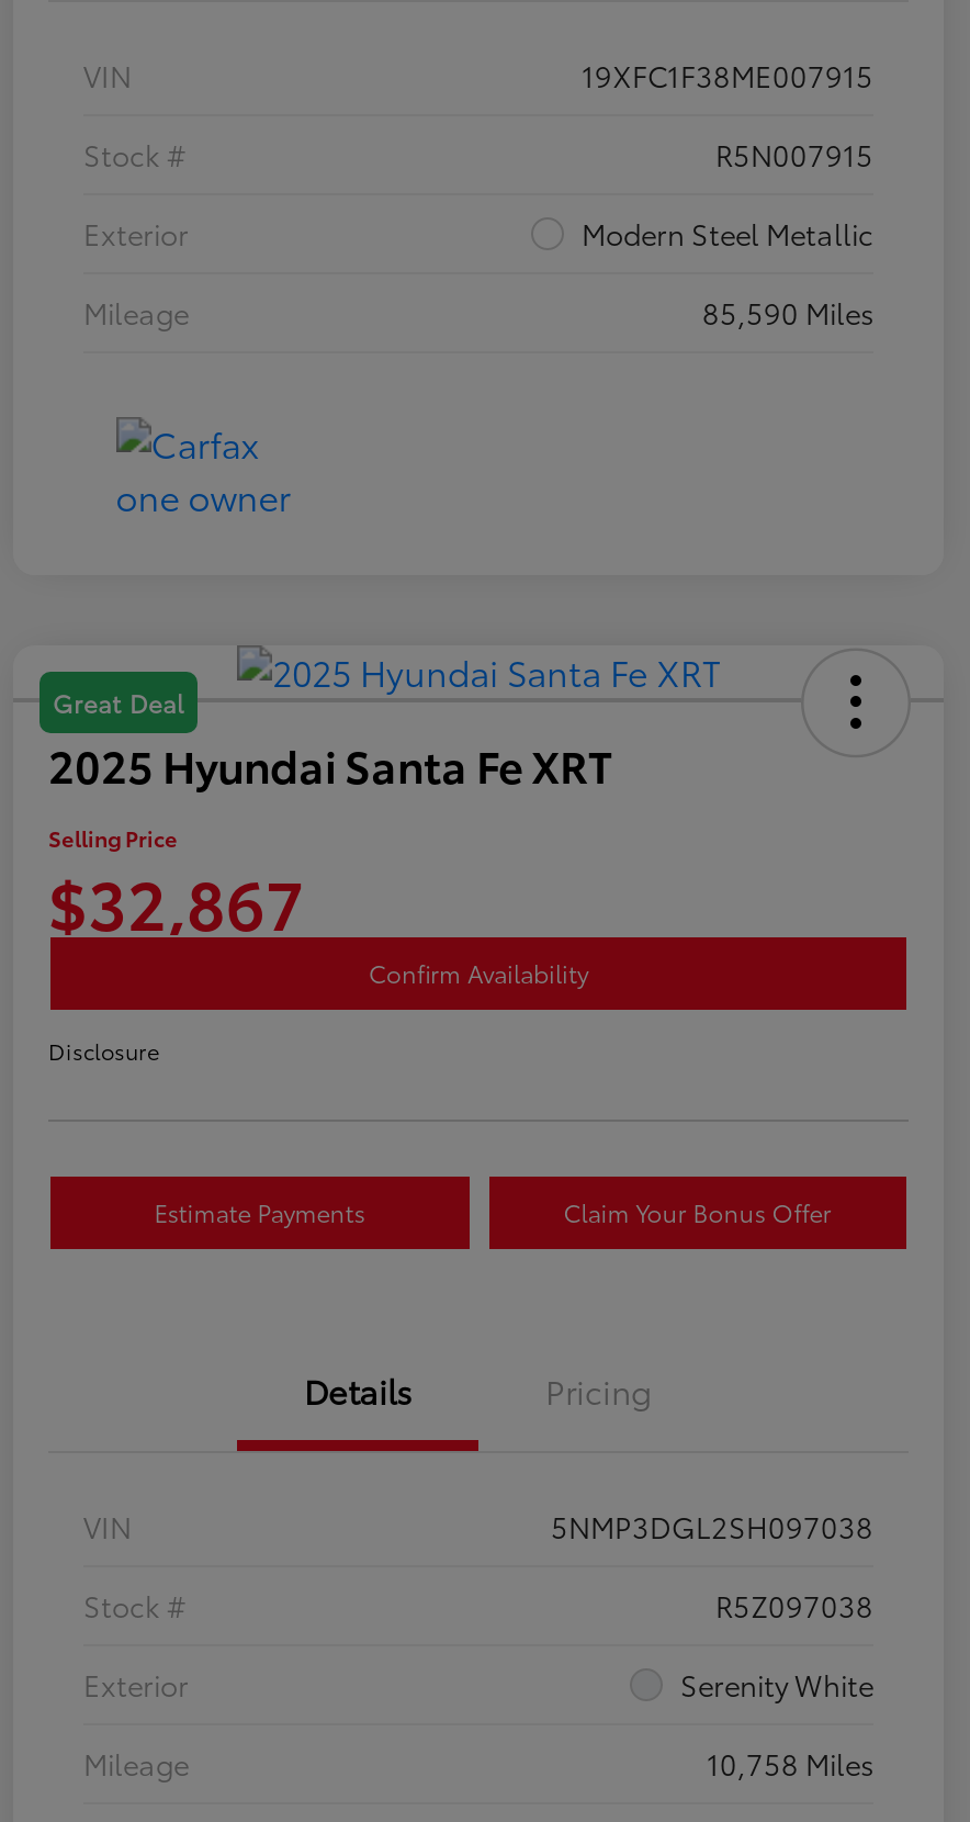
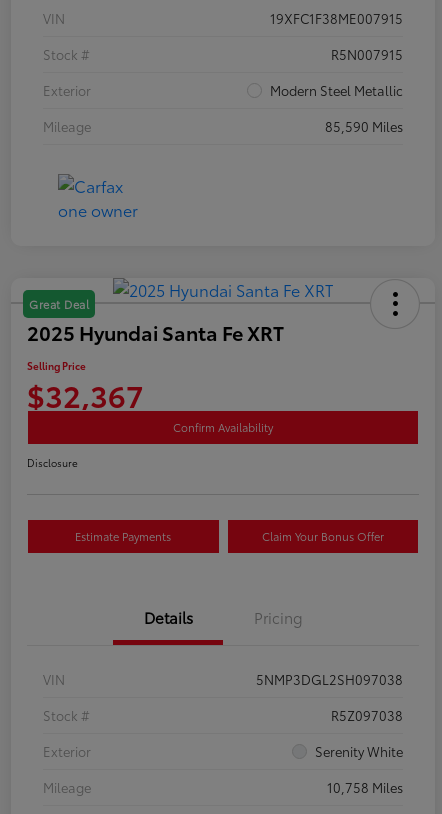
- $32,867
+ $32,367
